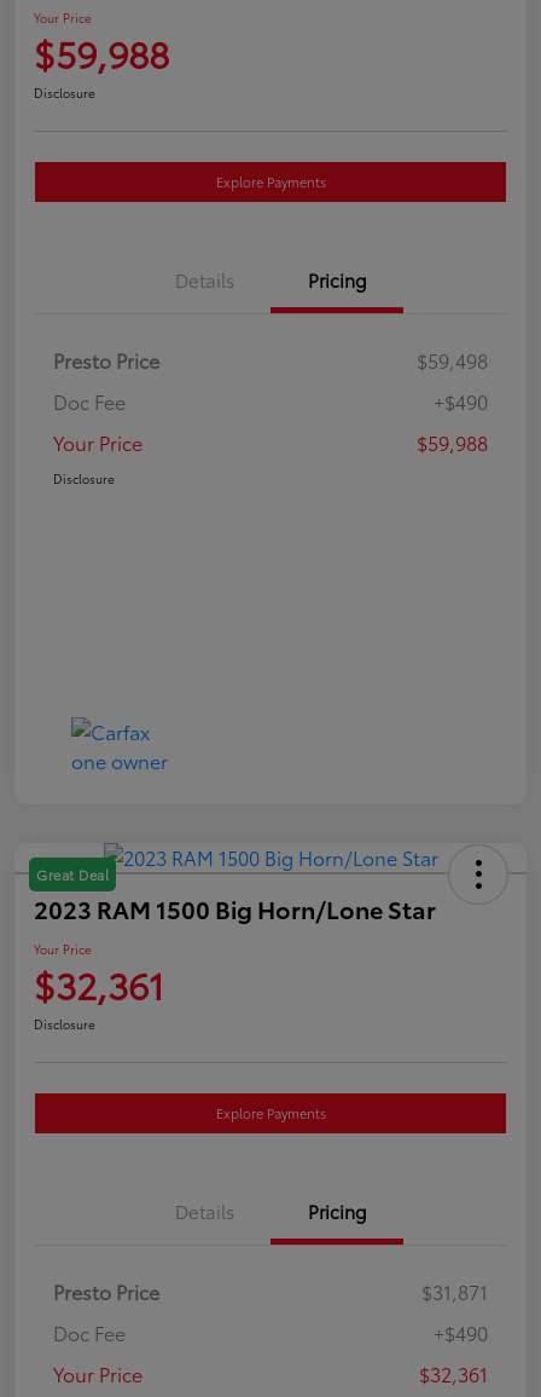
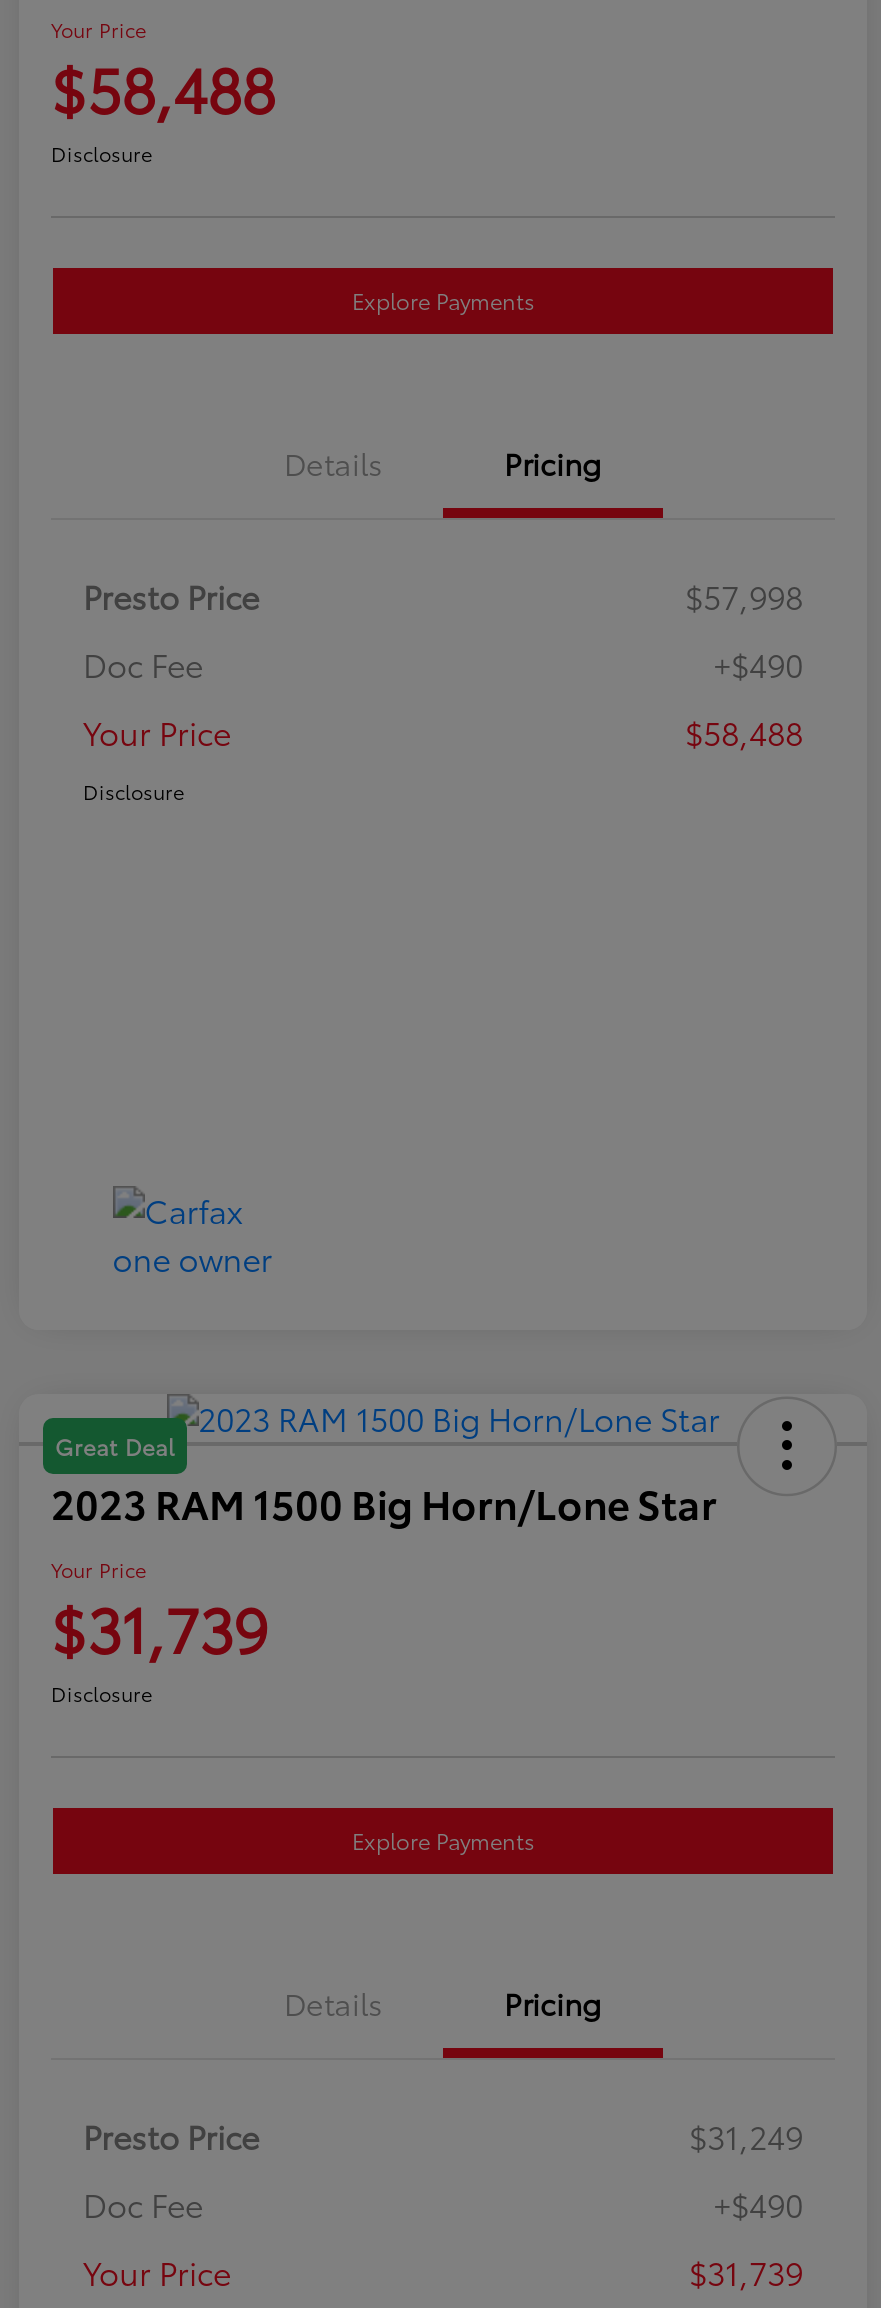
- $59,988
+ $58,488

- $59,498
+ $57,998

- $59,988
+ $58,488

- $32,361
+ $31,739

- $31,871
+ $31,249

- $32,361
+ $31,739
